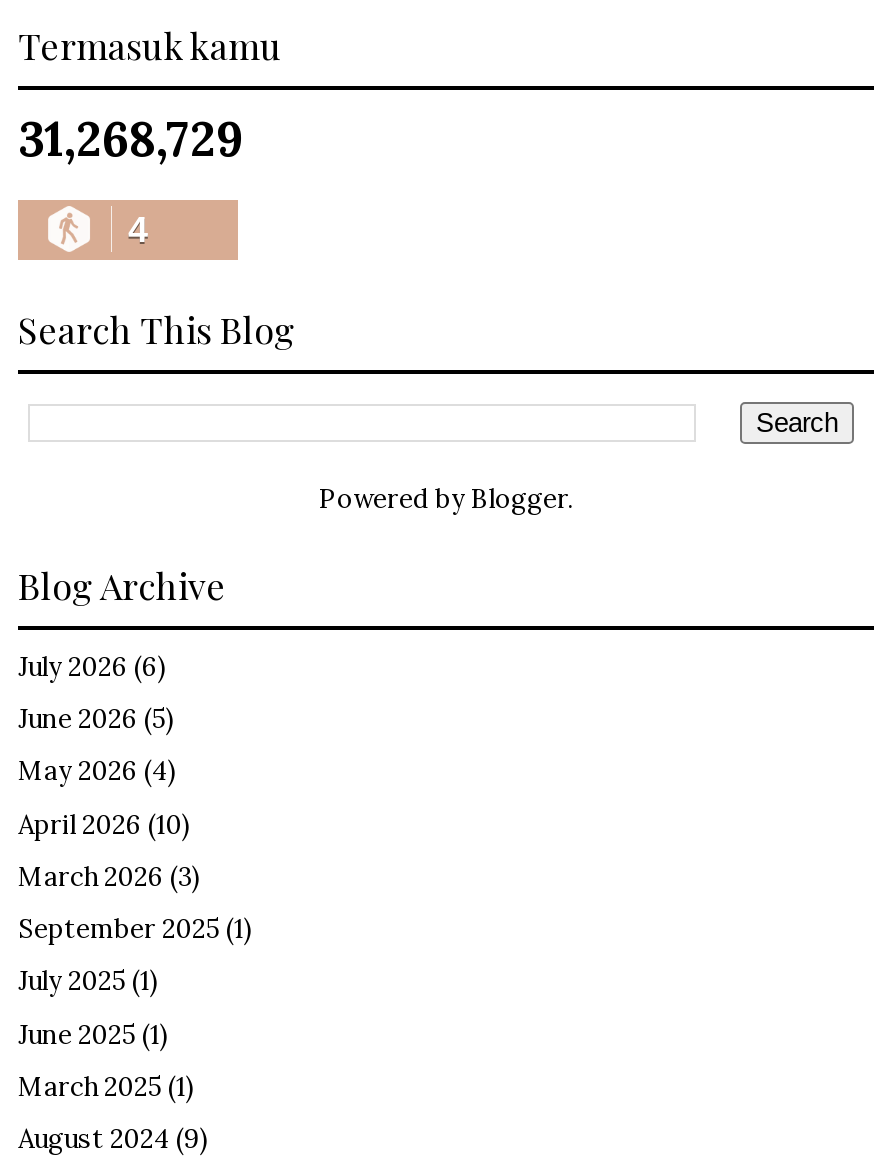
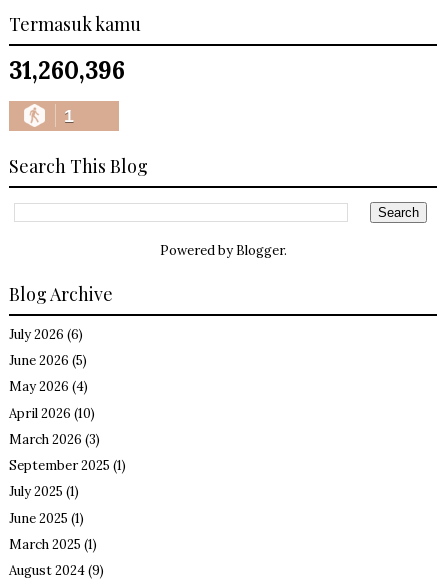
- 31,268,729
+ 31,260,396

- 4
+ 1
